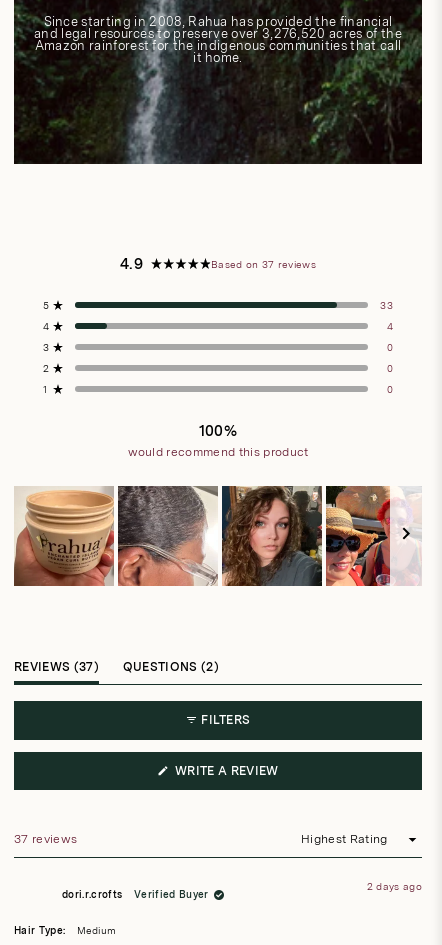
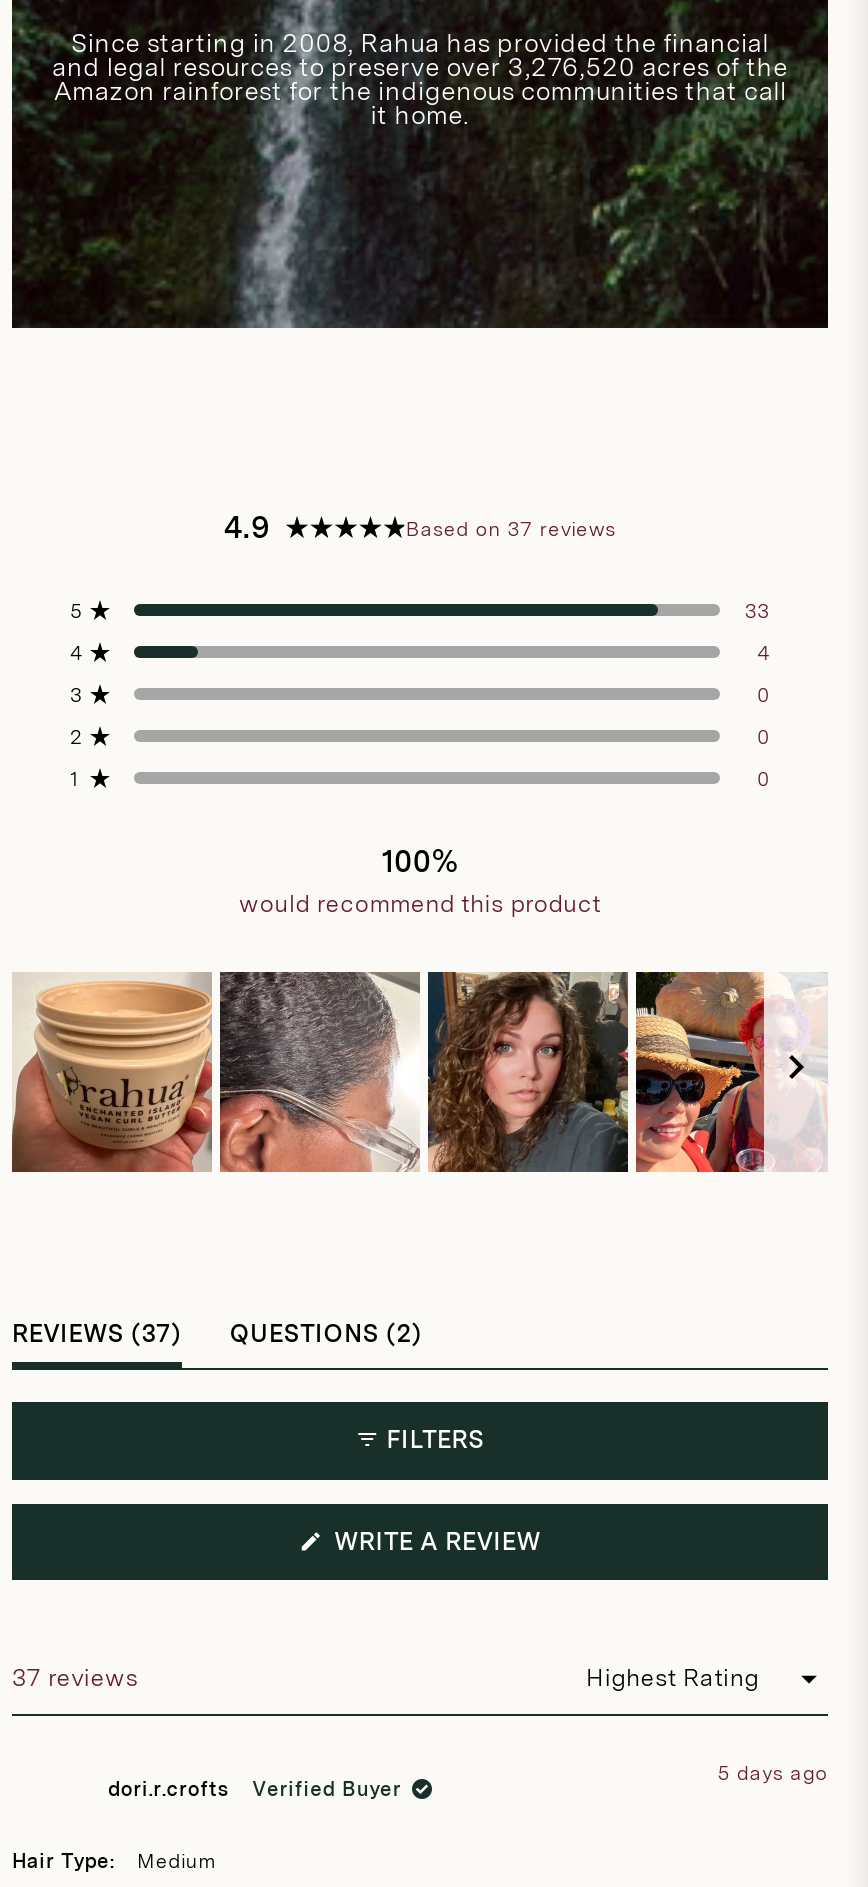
- 2 days ago
+ 5 days ago
